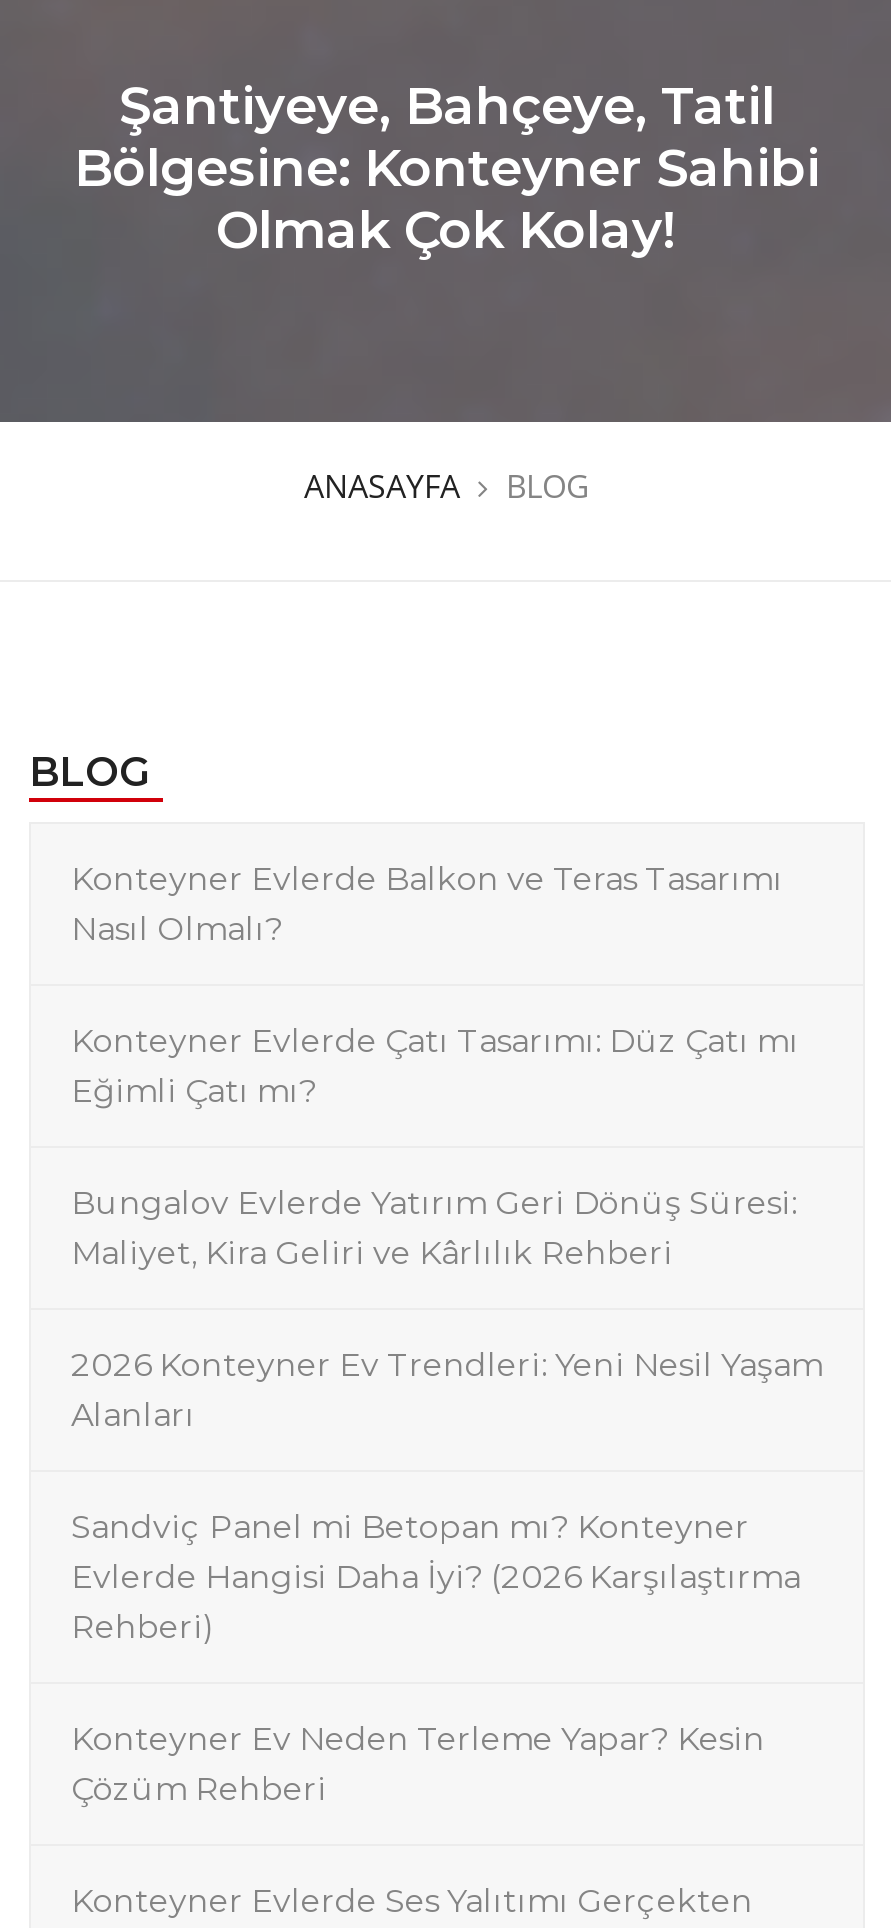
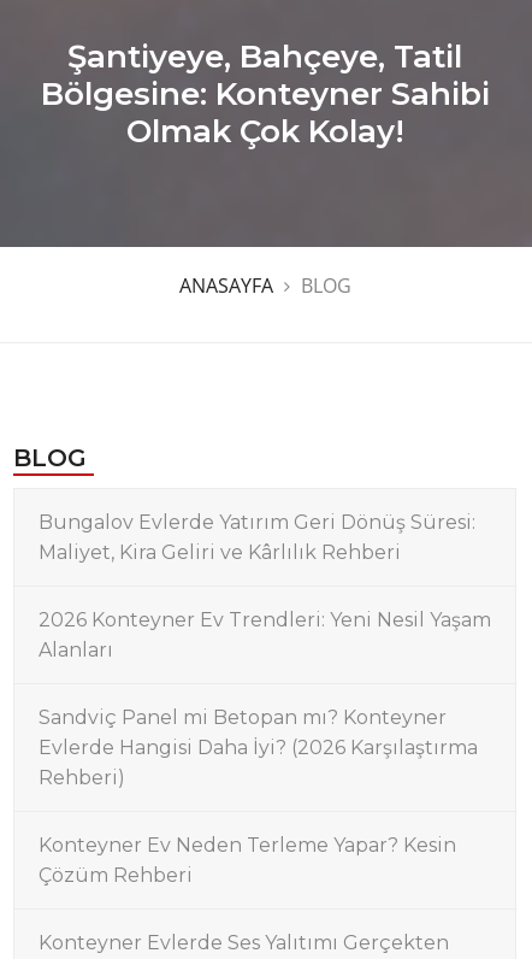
- Konteyner Evlerde Balkon ve Teras Tasarımı
- Nasıl Olmalı?
- Konteyner Evlerde Çatı Tasarımı: Düz Çatı mı
- Eğimli Çatı mı?
